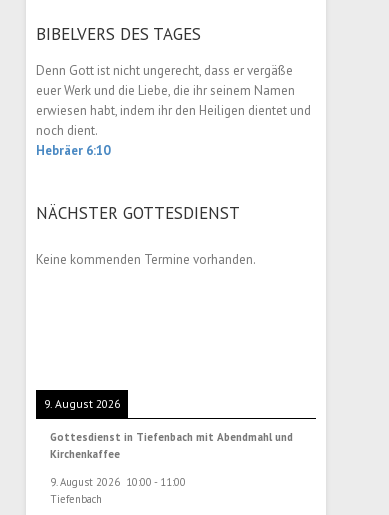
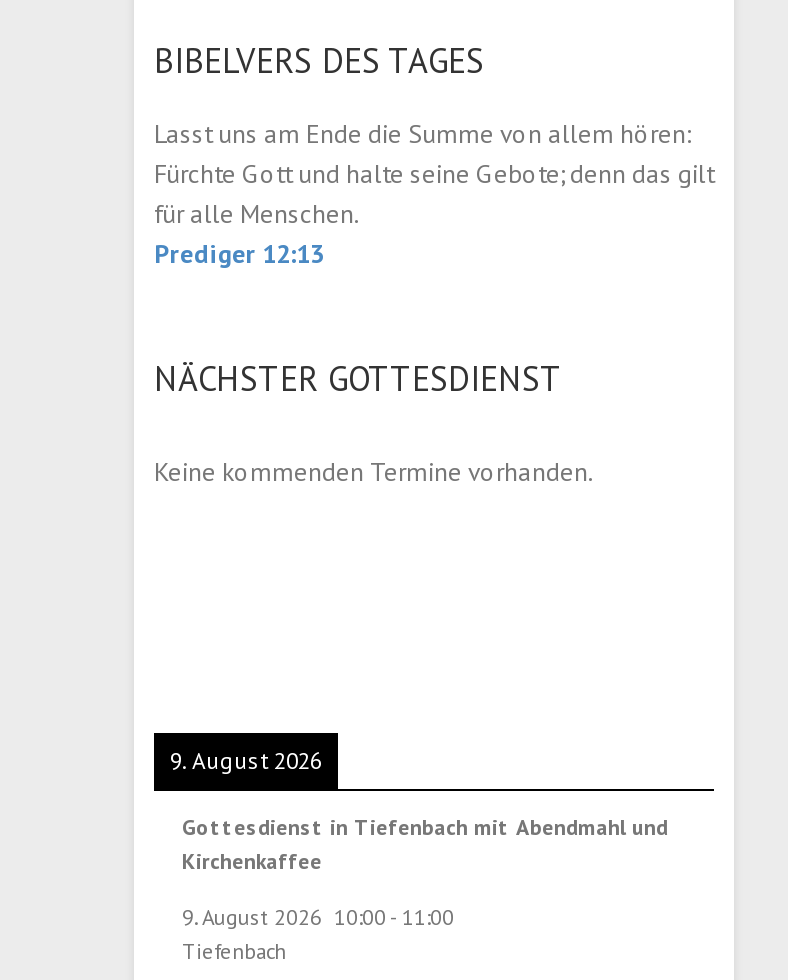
- Denn Gott ist nicht ungerecht, dass er vergäße
- euer Werk und die Liebe, die ihr seinem Namen
- erwiesen habt, indem ihr den Heiligen dientet und
- noch dient.
- Hebräer 6:10
+ Lasst uns am Ende die Summe von allem hören:
+ Fürchte Gott und halte seine Gebote; denn das gilt
+ für alle Menschen.
+ Prediger 12:13
